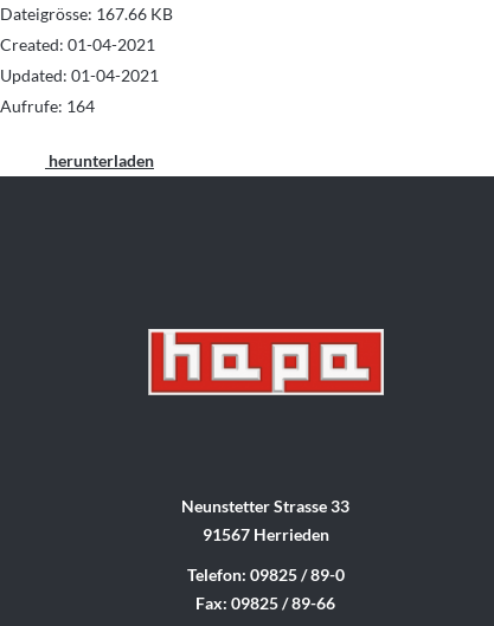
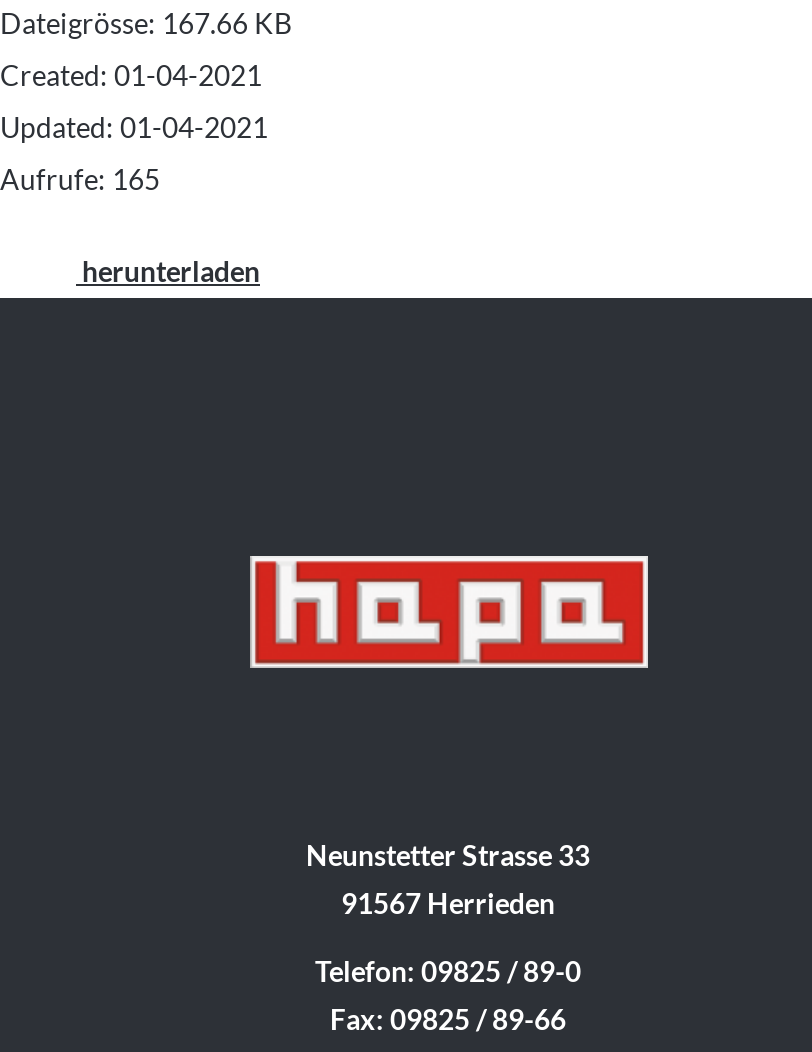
- Aufrufe: 164
+ Aufrufe: 165
